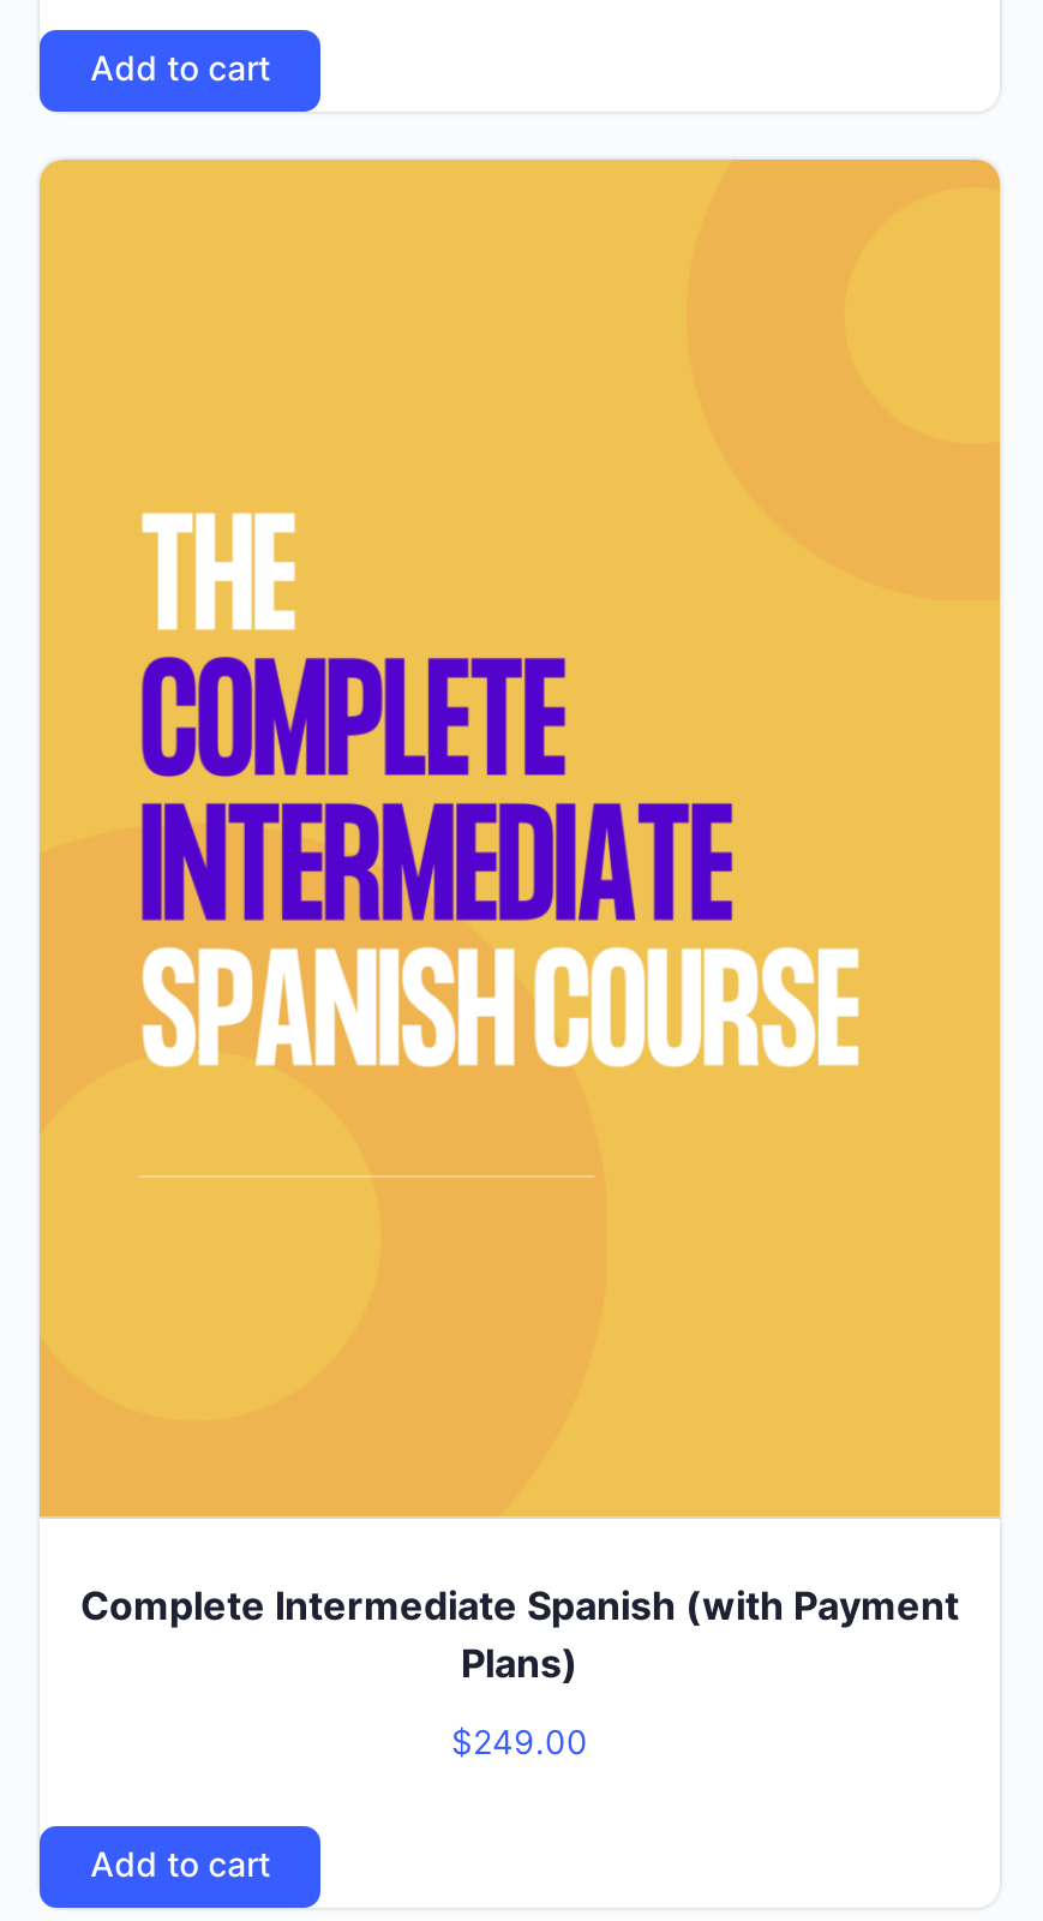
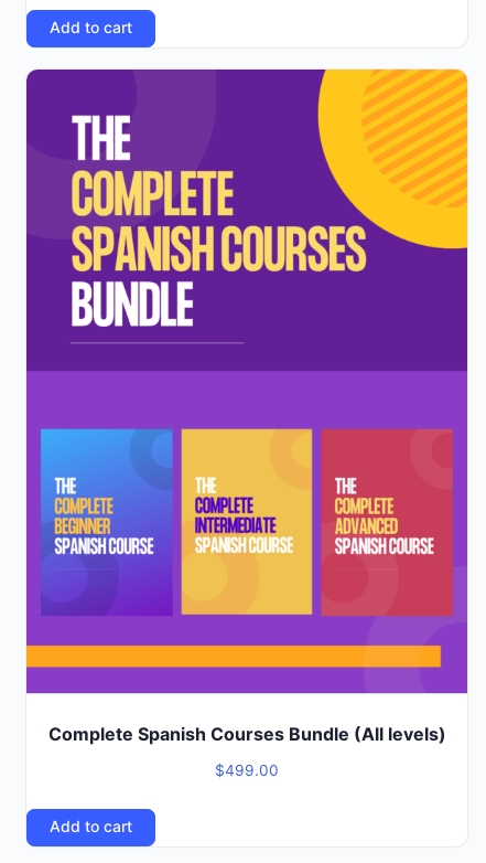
- [image]
- Complete Intermediate Spanish (with Payment
- Plans)
+ [image]
+ Complete Spanish Courses Bundle (All levels)

- $249.00
+ $499.00
